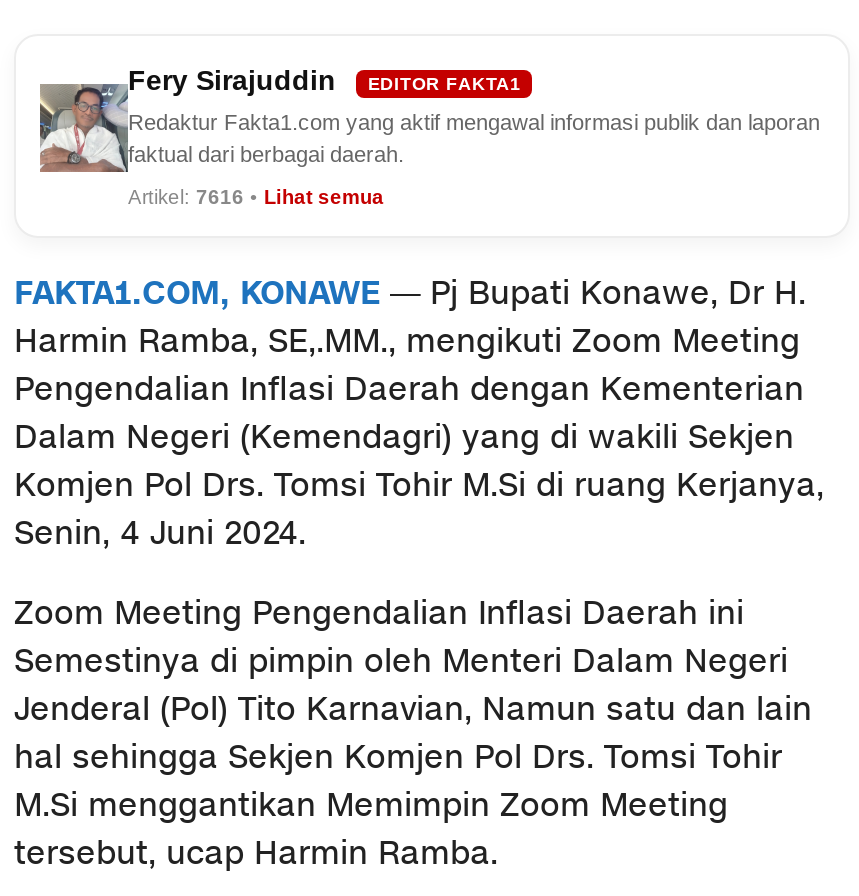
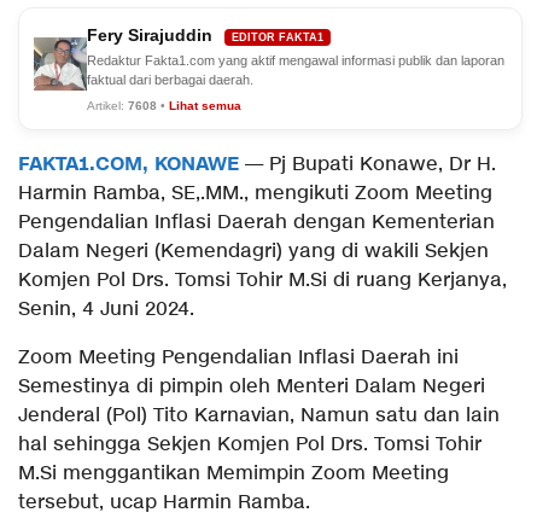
- Artikel: 7616 • Lihat semua
+ Artikel: 7608 • Lihat semua
